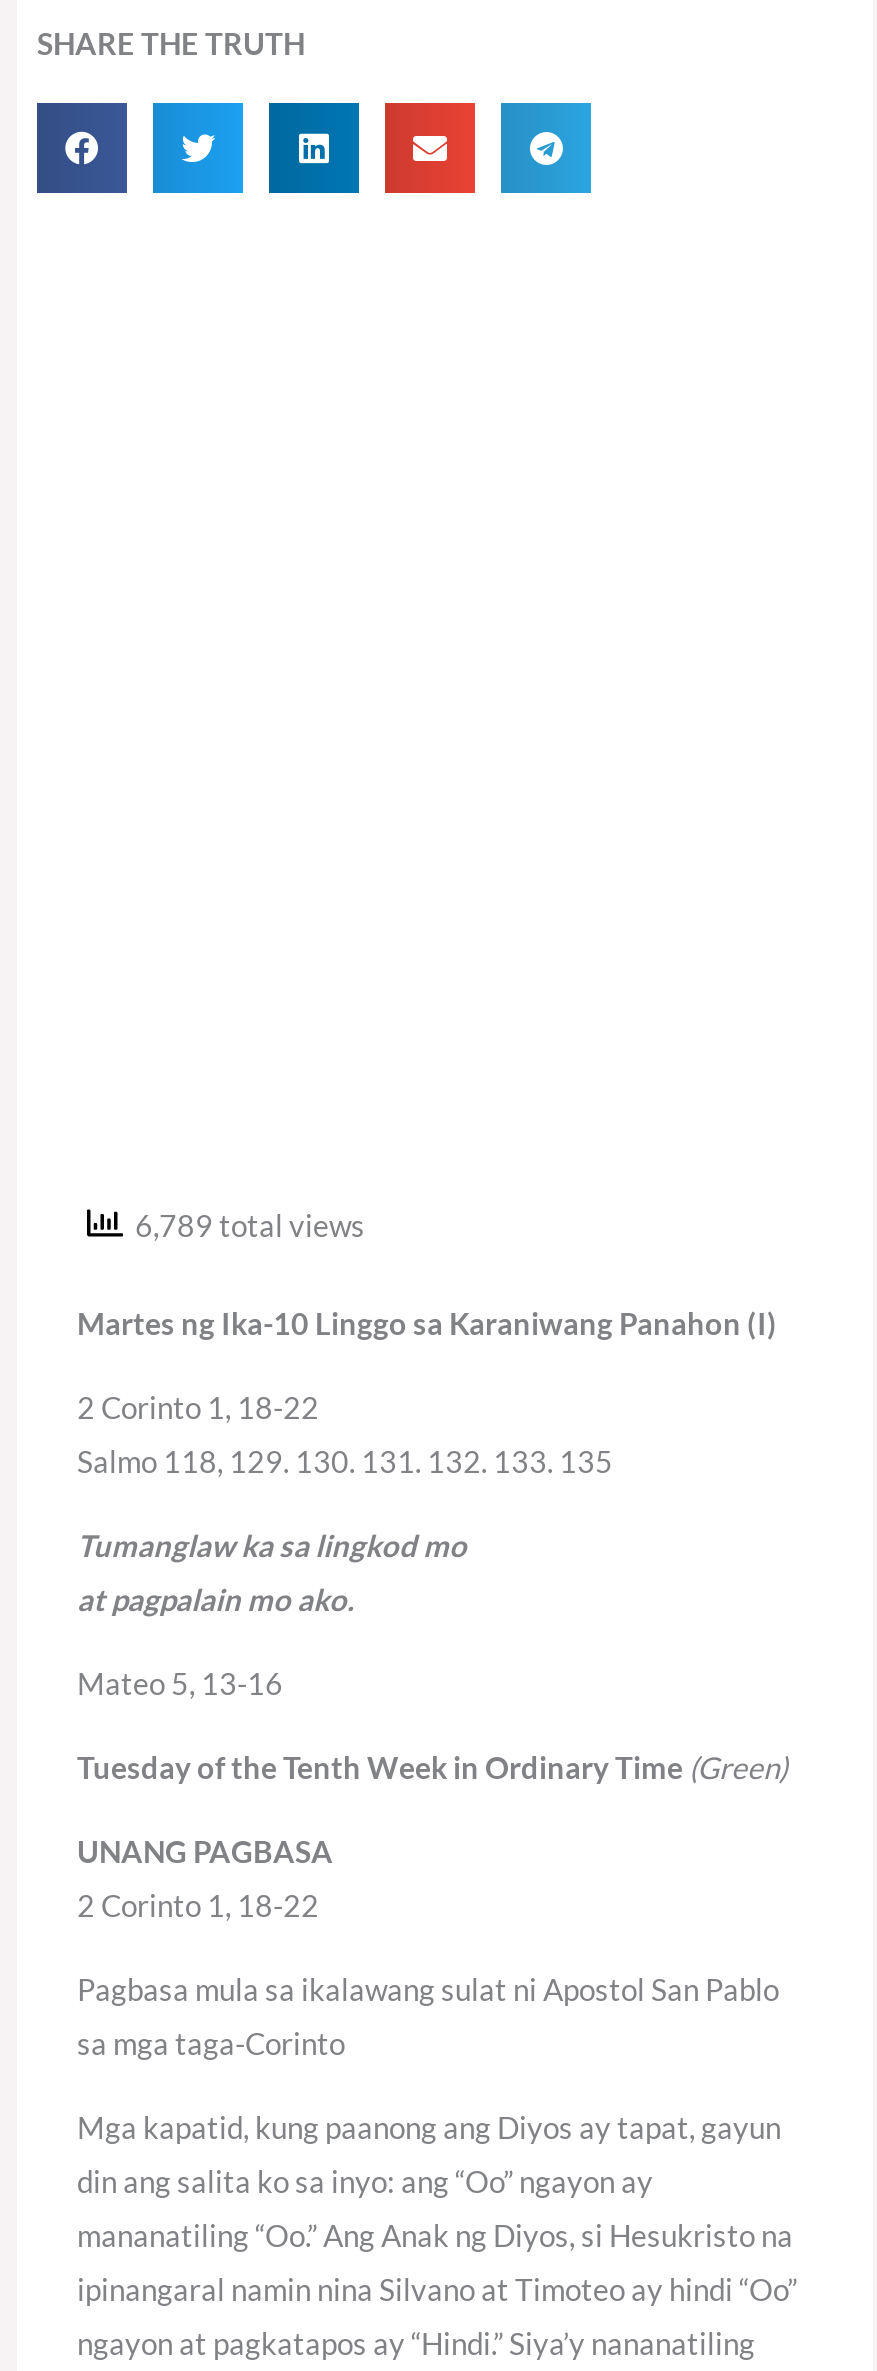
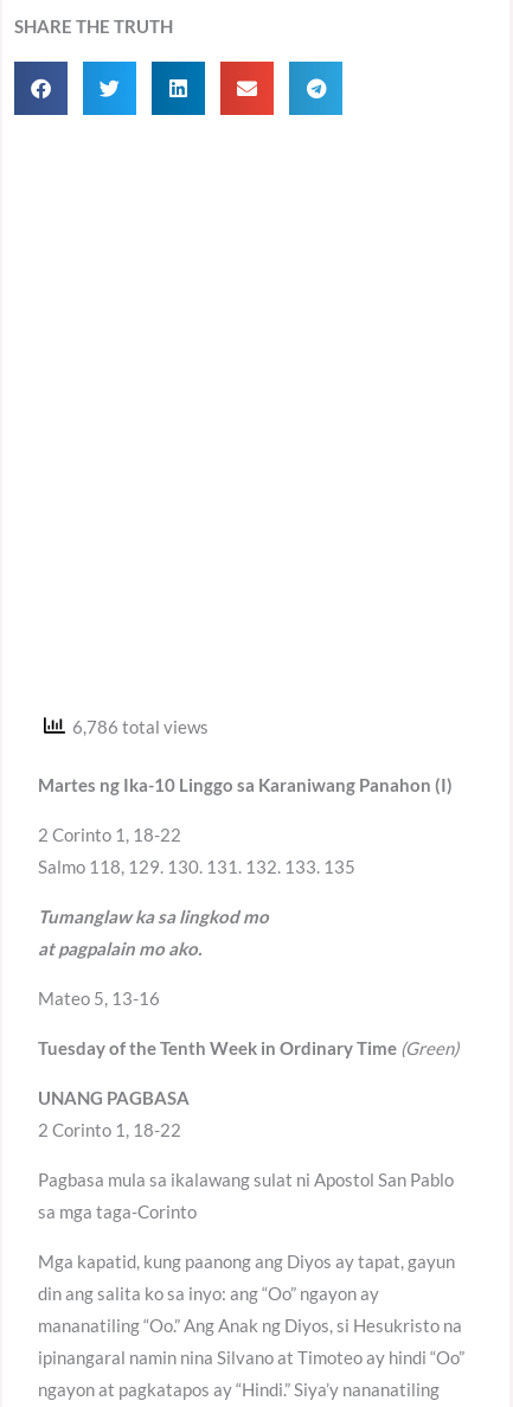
- 6,789 total views
+ 6,786 total views
